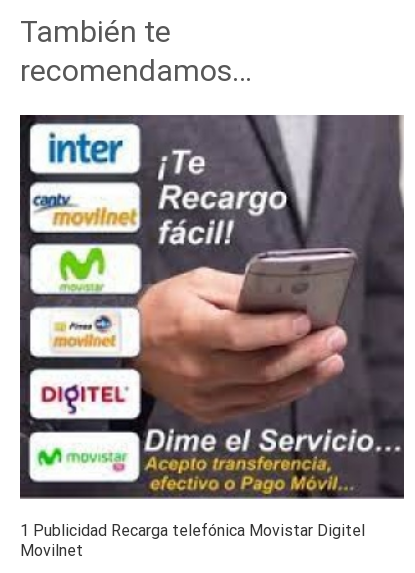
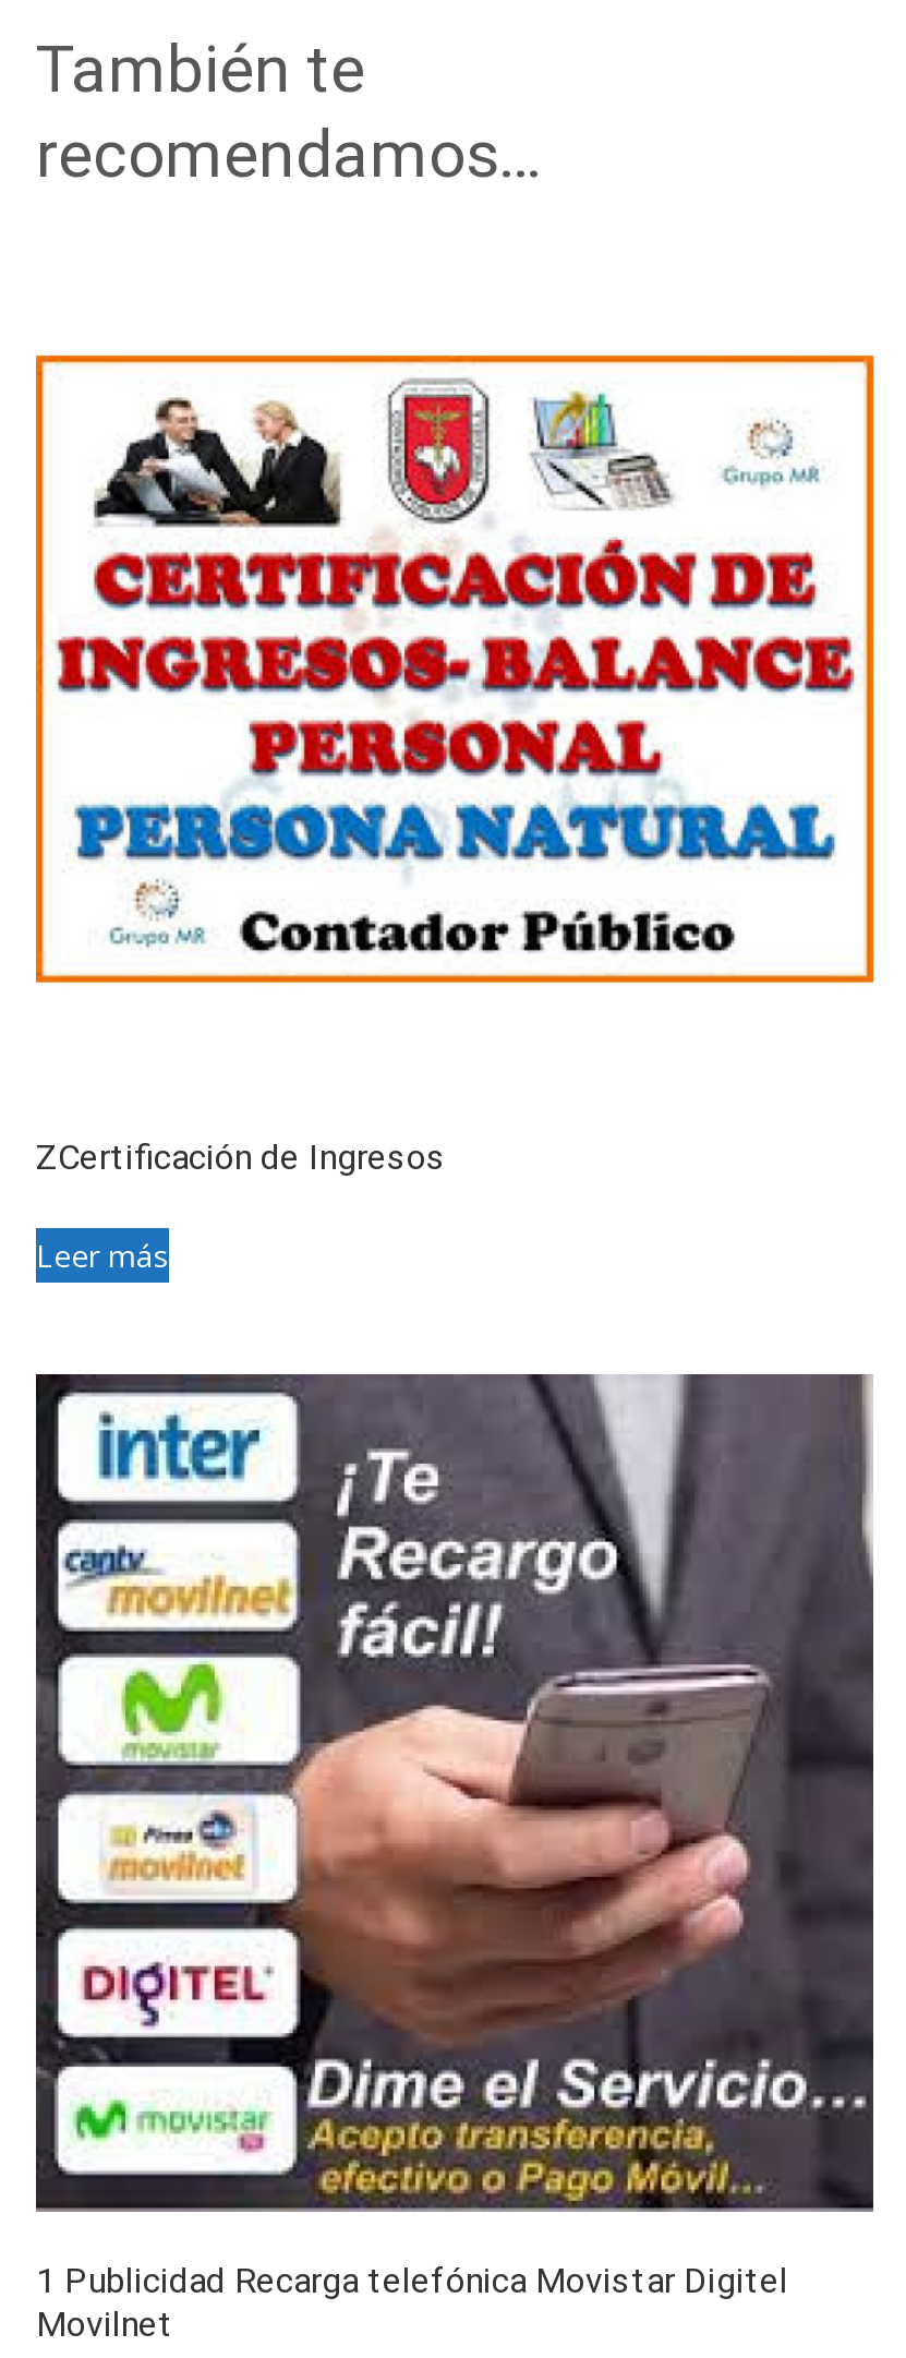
+ [image]

+ ZCertificación de Ingresos
+ Leer más
